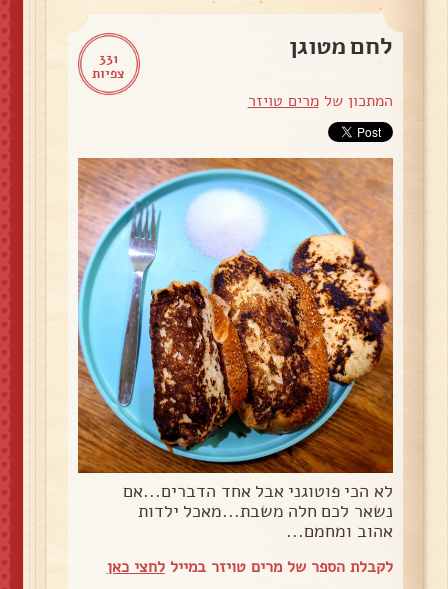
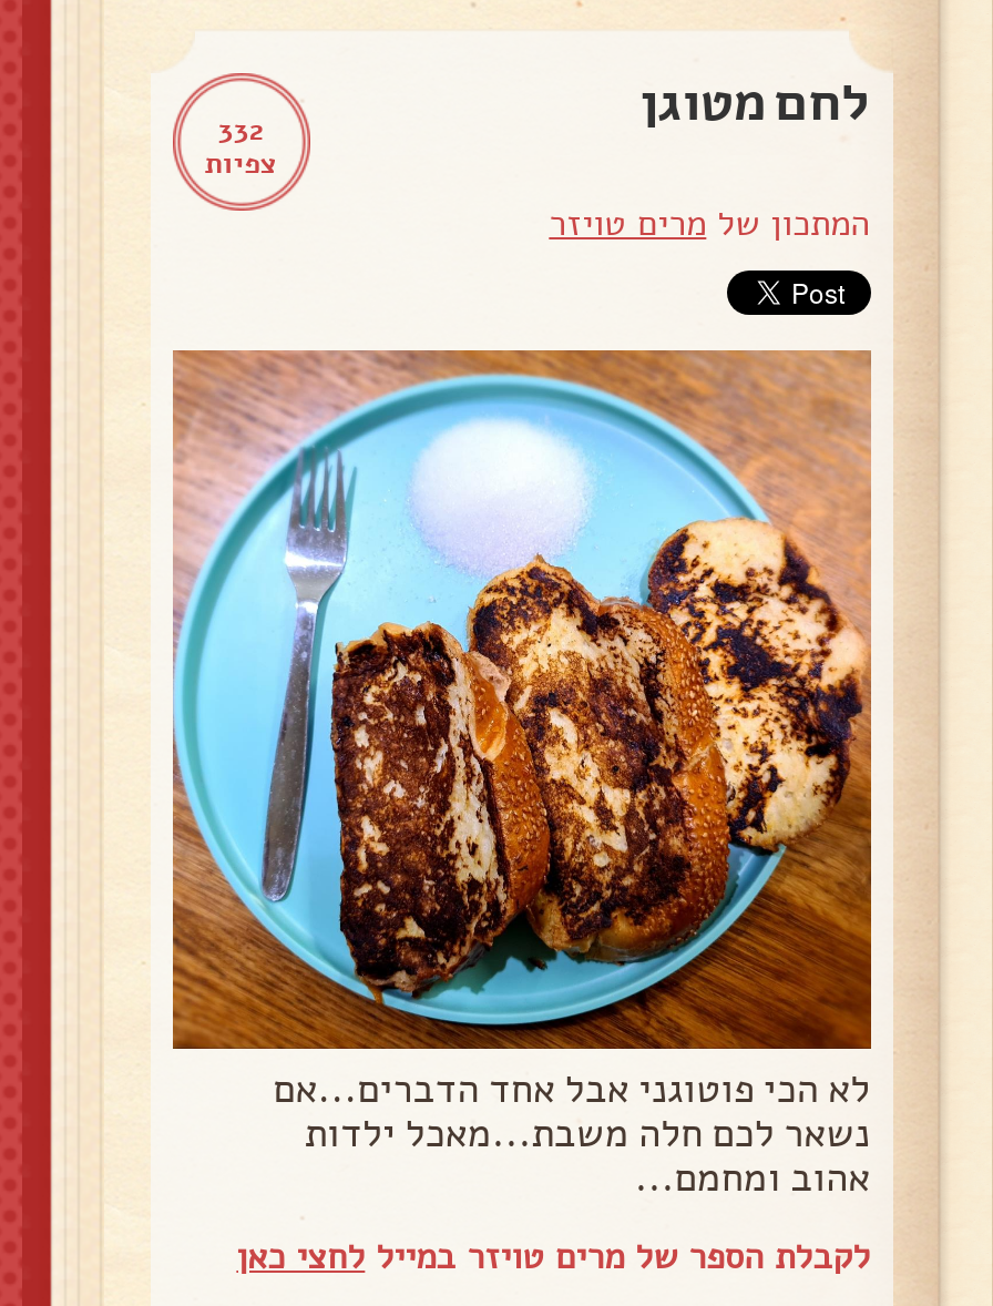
- 331
+ 332
